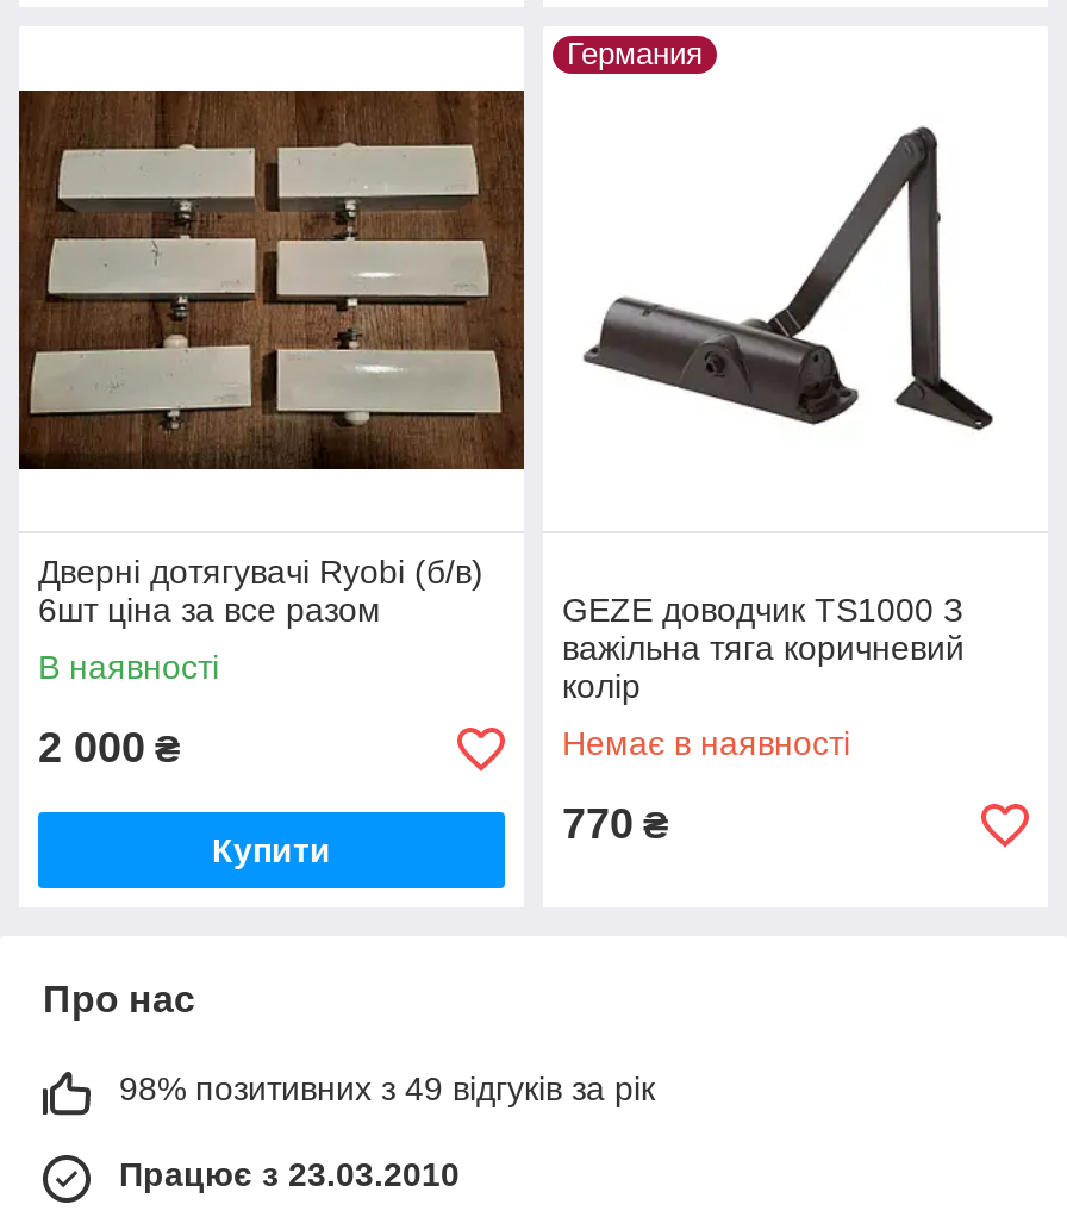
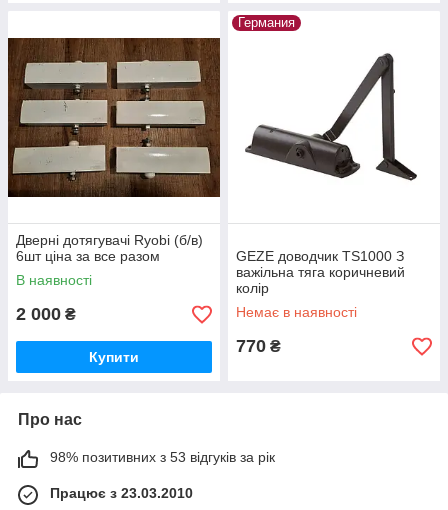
- 98% позитивних з 49 відгуків за рік
+ 98% позитивних з 53 відгуків за рік
